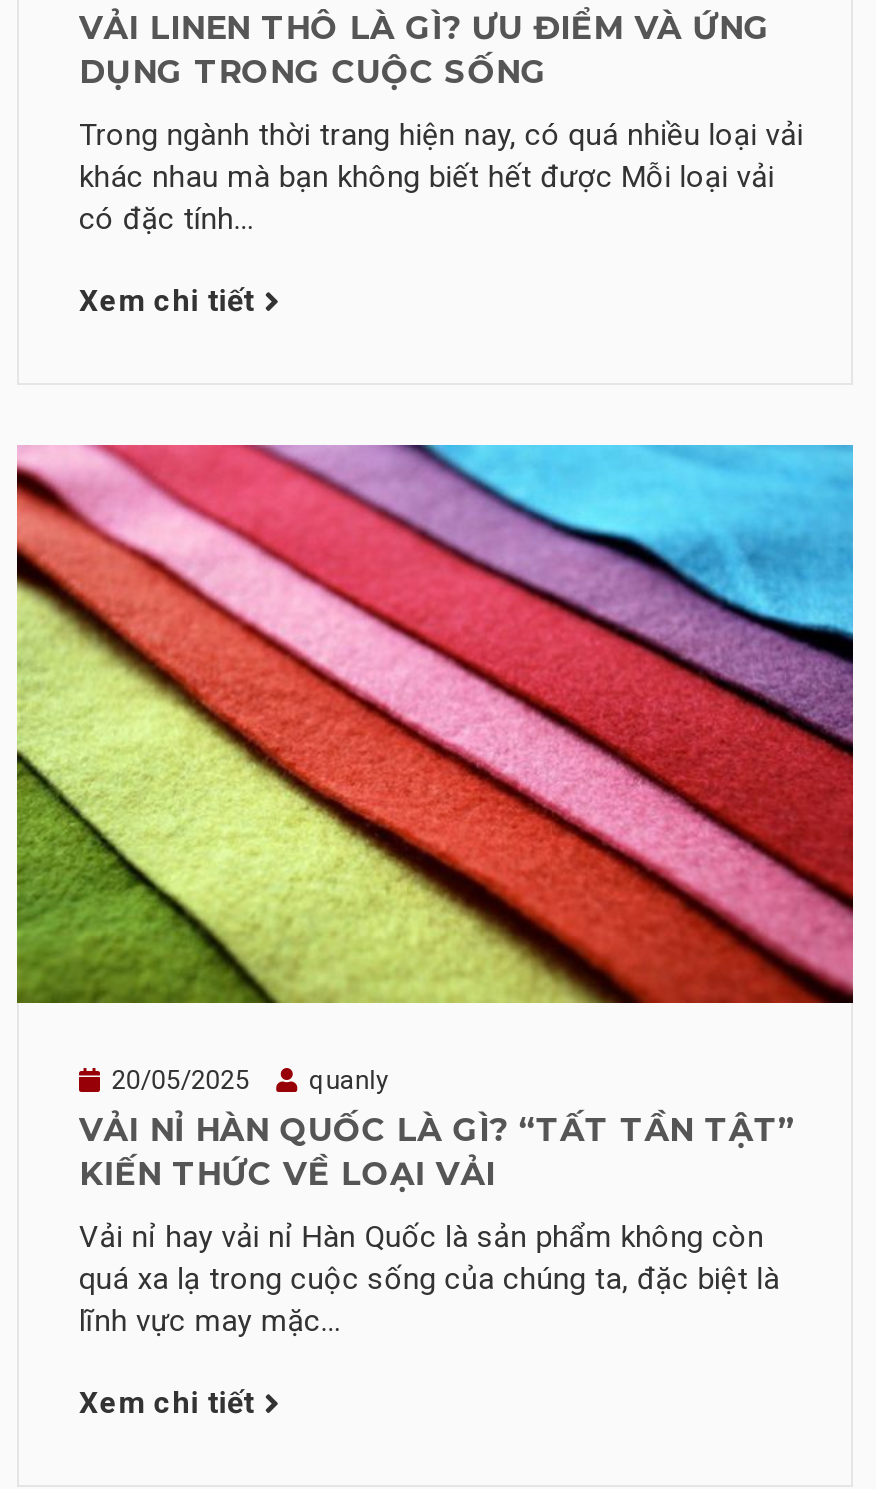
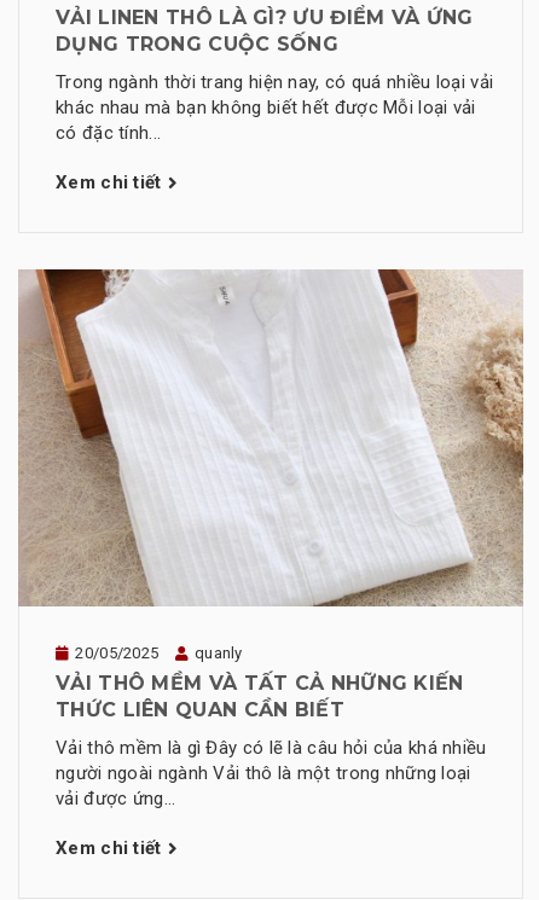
- [image]
+ [image]

- VẢI NỈ HÀN QUỐC LÀ GÌ? “TẤT TẦN TẬT”
- KIẾN THỨC VỀ LOẠI VẢI
+ VẢI THÔ MỀM VÀ TẤT CẢ NHỮNG KIẾN
+ THỨC LIÊN QUAN CẦN BIẾT

- Vải nỉ hay vải nỉ Hàn Quốc là sản phẩm không còn
- quá xa lạ trong cuộc sống của chúng ta, đặc biệt là
- lĩnh vực may mặc...
+ Vải thô mềm là gì Đây có lẽ là câu hỏi của khá nhiều
+ người ngoài ngành Vải thô là một trong những loại
+ vải được ứng...
